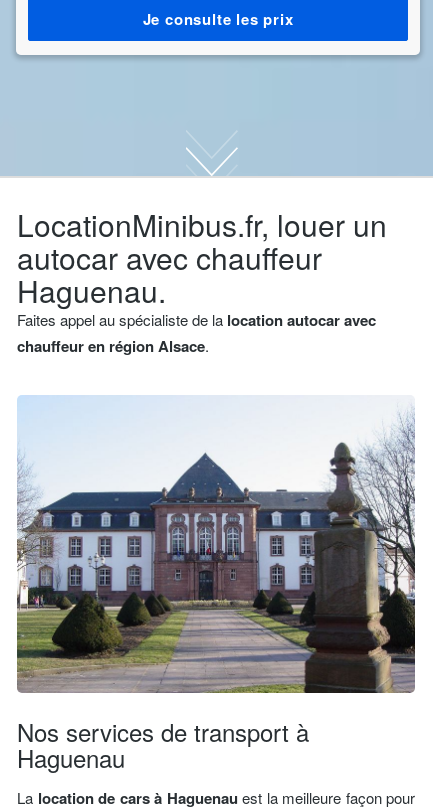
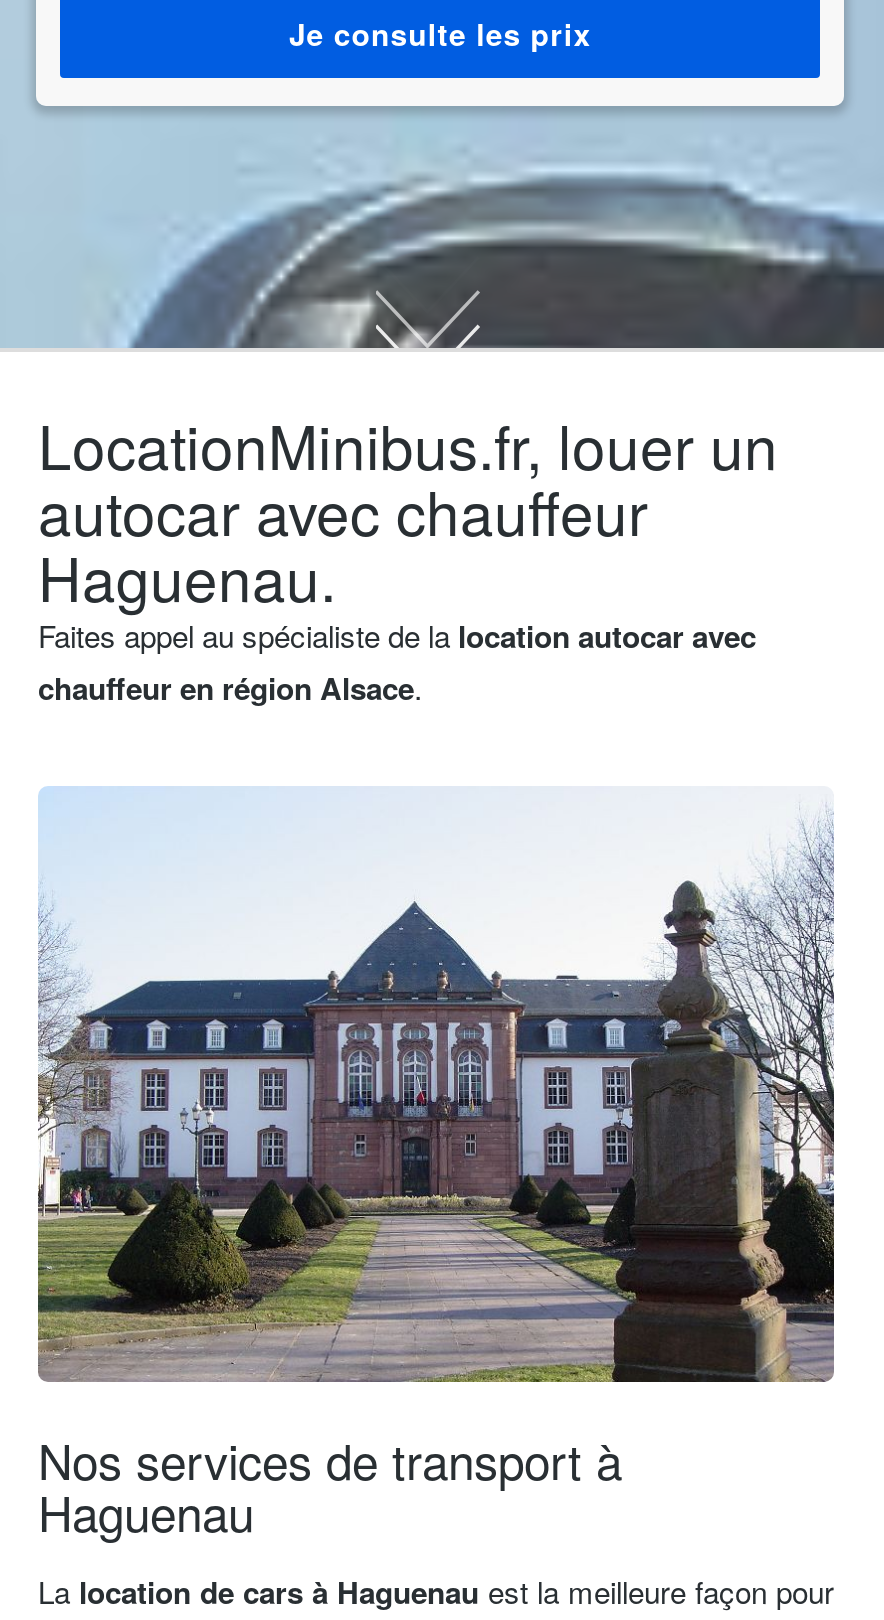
+ [image]
